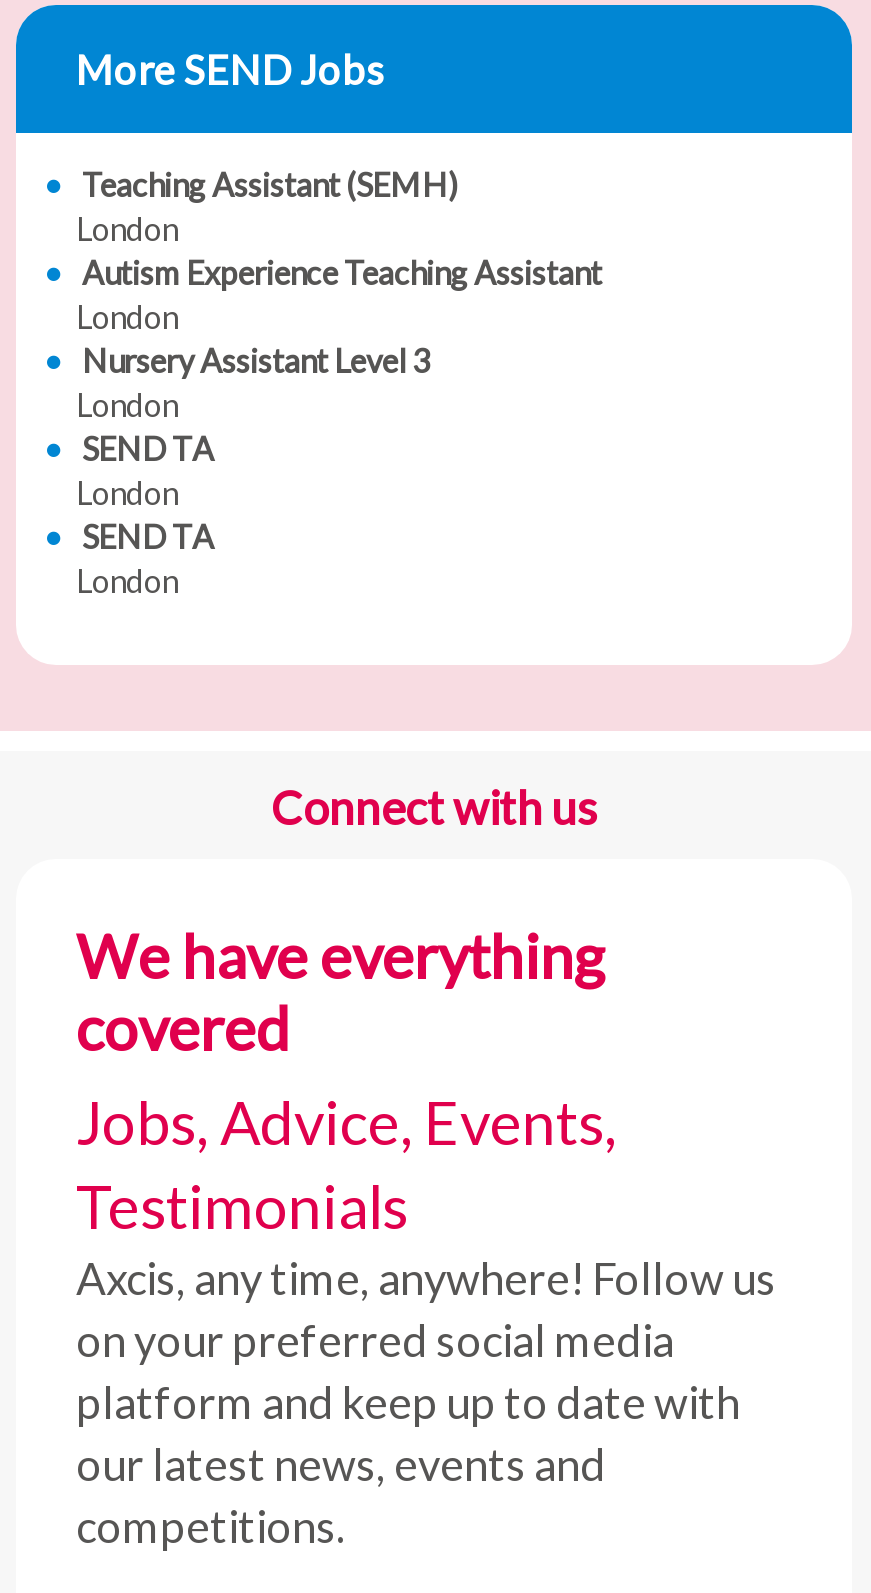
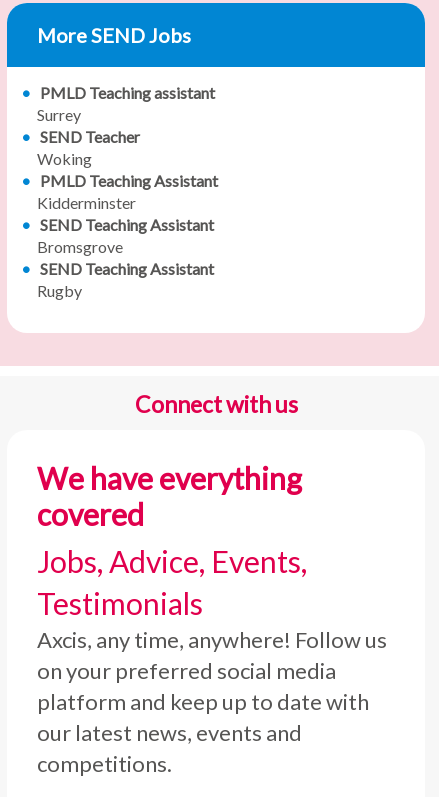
- Teaching Assistant (SEMH)
- London
- Autism Experience Teaching Assistant
- London
- Nursery Assistant Level 3
- London
- SEND TA
- London
- SEND TA
- London
+ PMLD Teaching assistant
+ Surrey
+ SEND Teacher
+ Woking
+ PMLD Teaching Assistant
+ Kidderminster
+ SEND Teaching Assistant
+ Bromsgrove
+ SEND Teaching Assistant
+ Rugby
